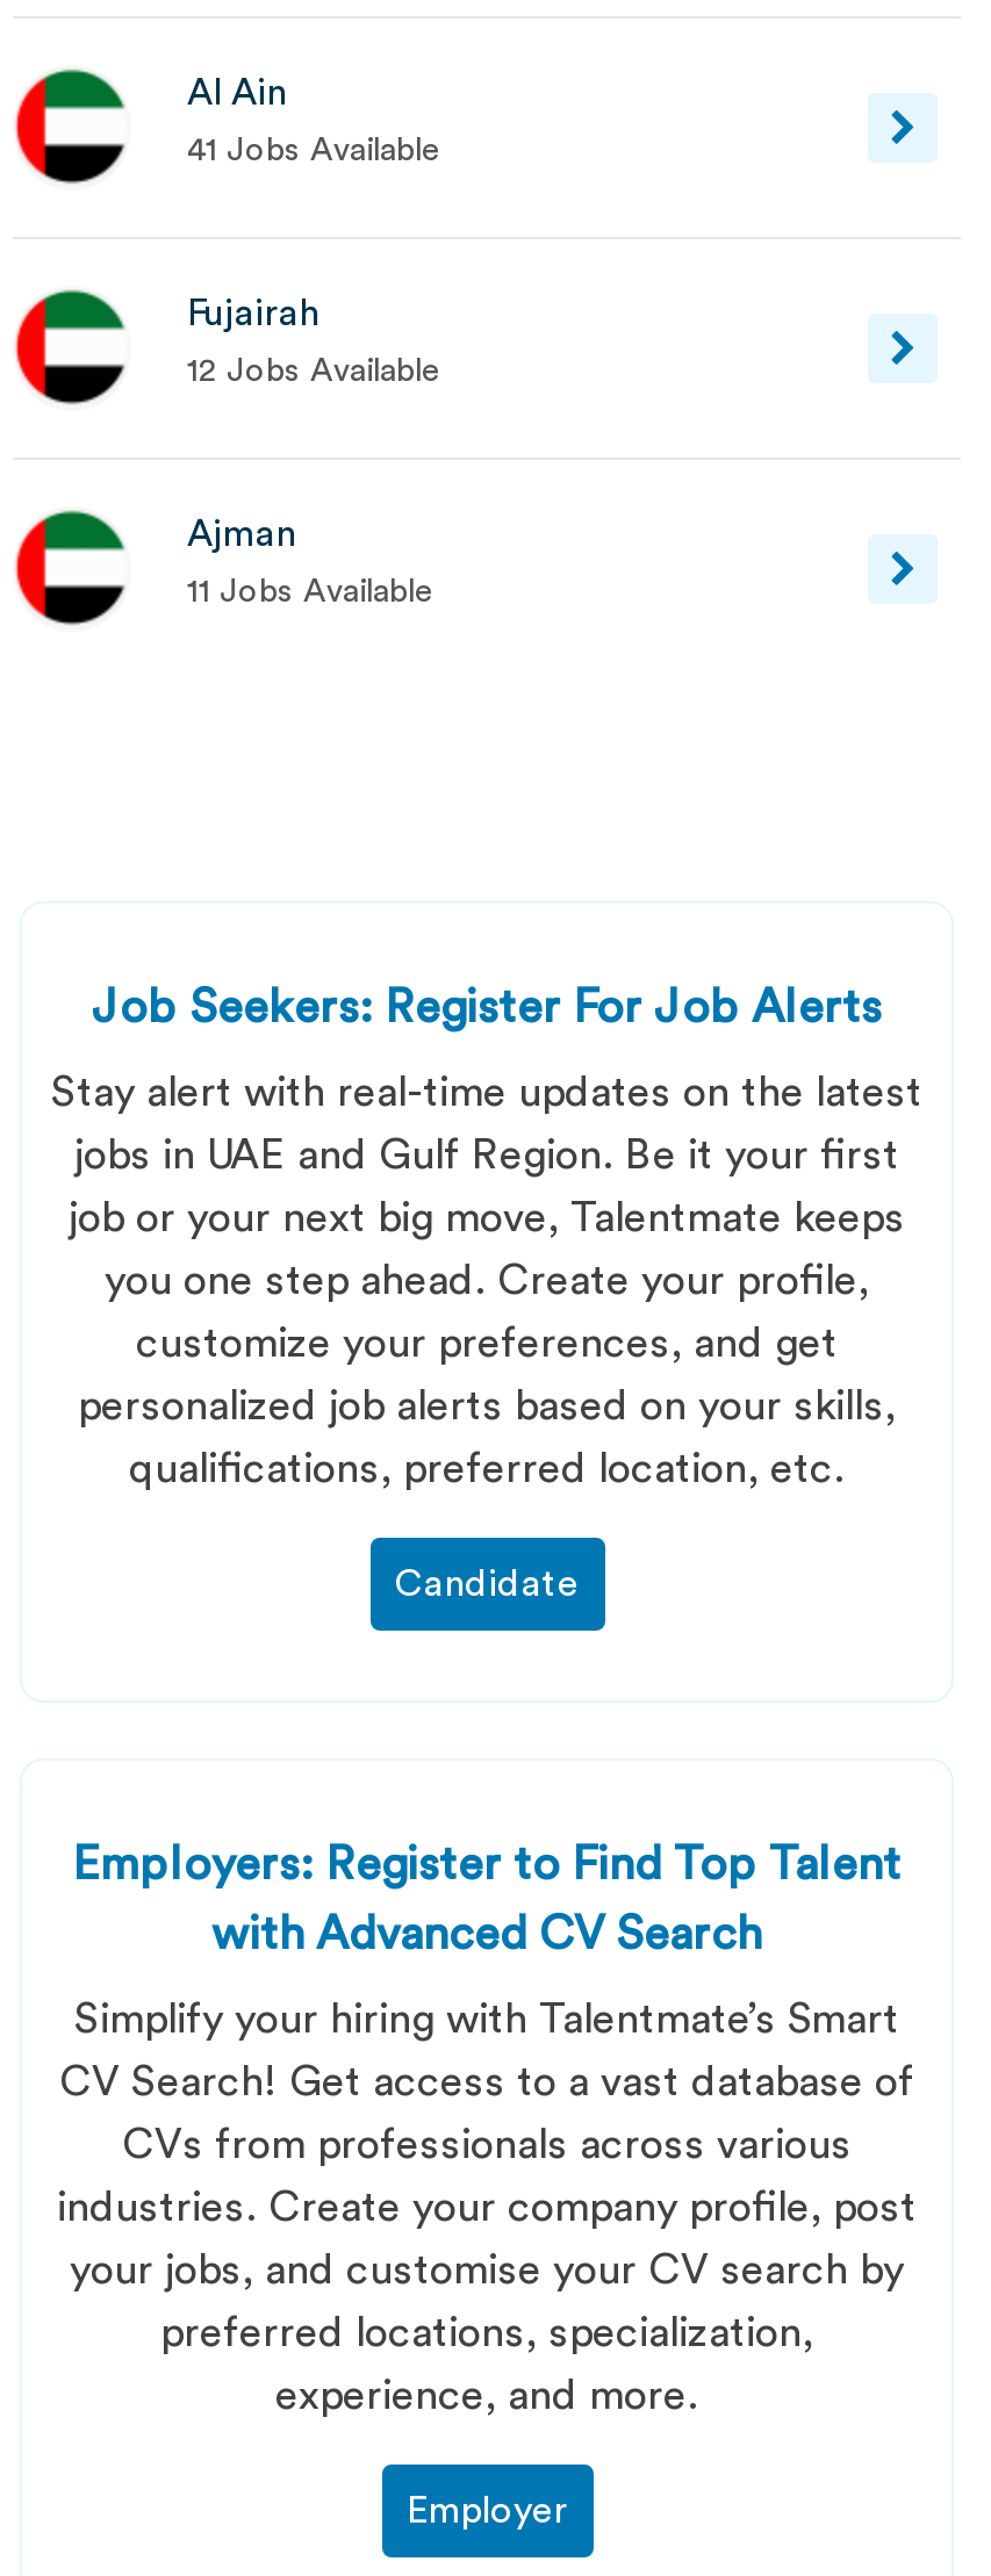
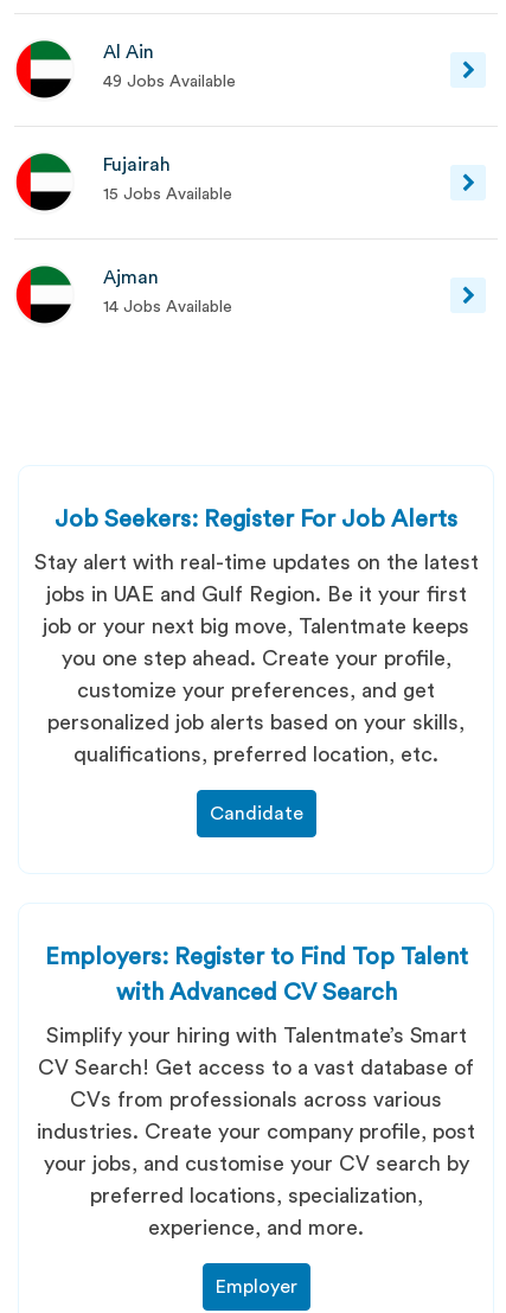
- 41 Jobs Available
+ 49 Jobs Available

- 12 Jobs Available
+ 15 Jobs Available

- 11 Jobs Available
+ 14 Jobs Available
